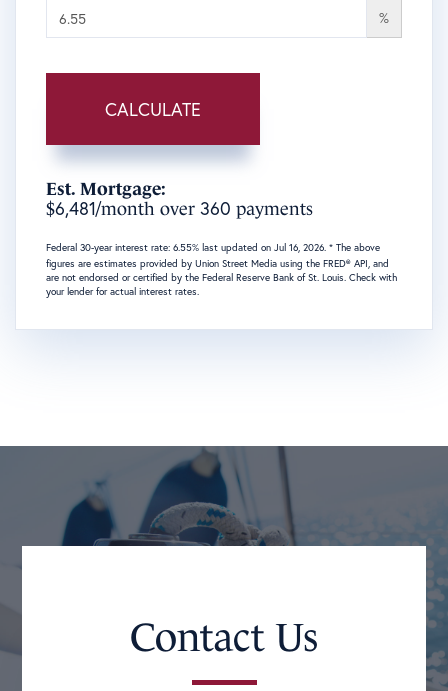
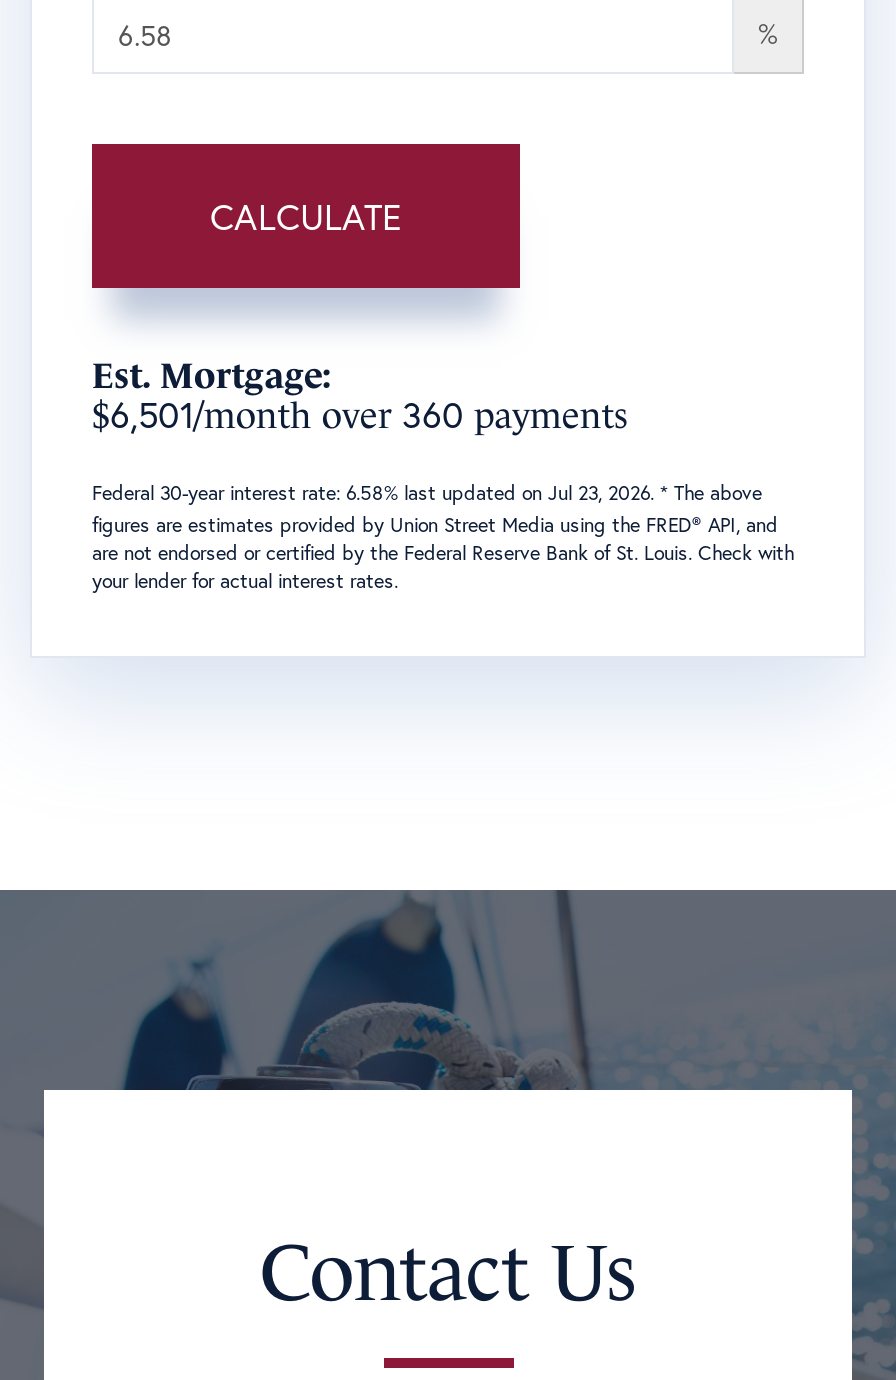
- $6,481/month over 360 payments
+ $6,501/month over 360 payments

- Federal 30-year interest rate: 6.55% last updated on Jul 16, 2026. * The above
+ Federal 30-year interest rate: 6.58% last updated on Jul 23, 2026. * The above
